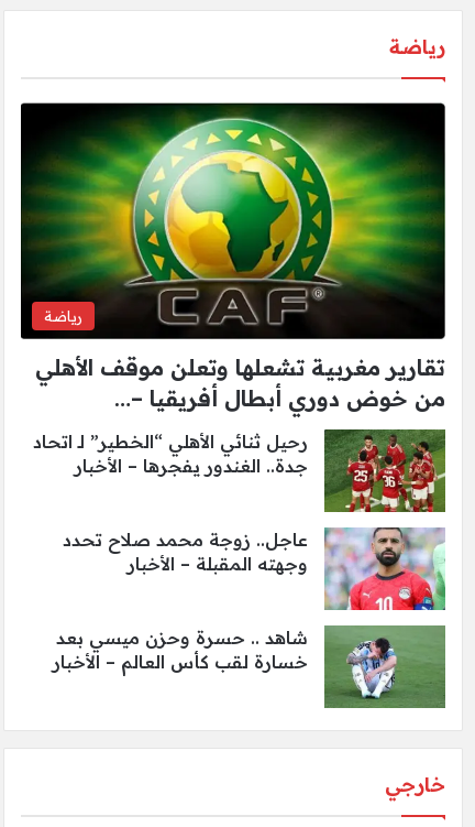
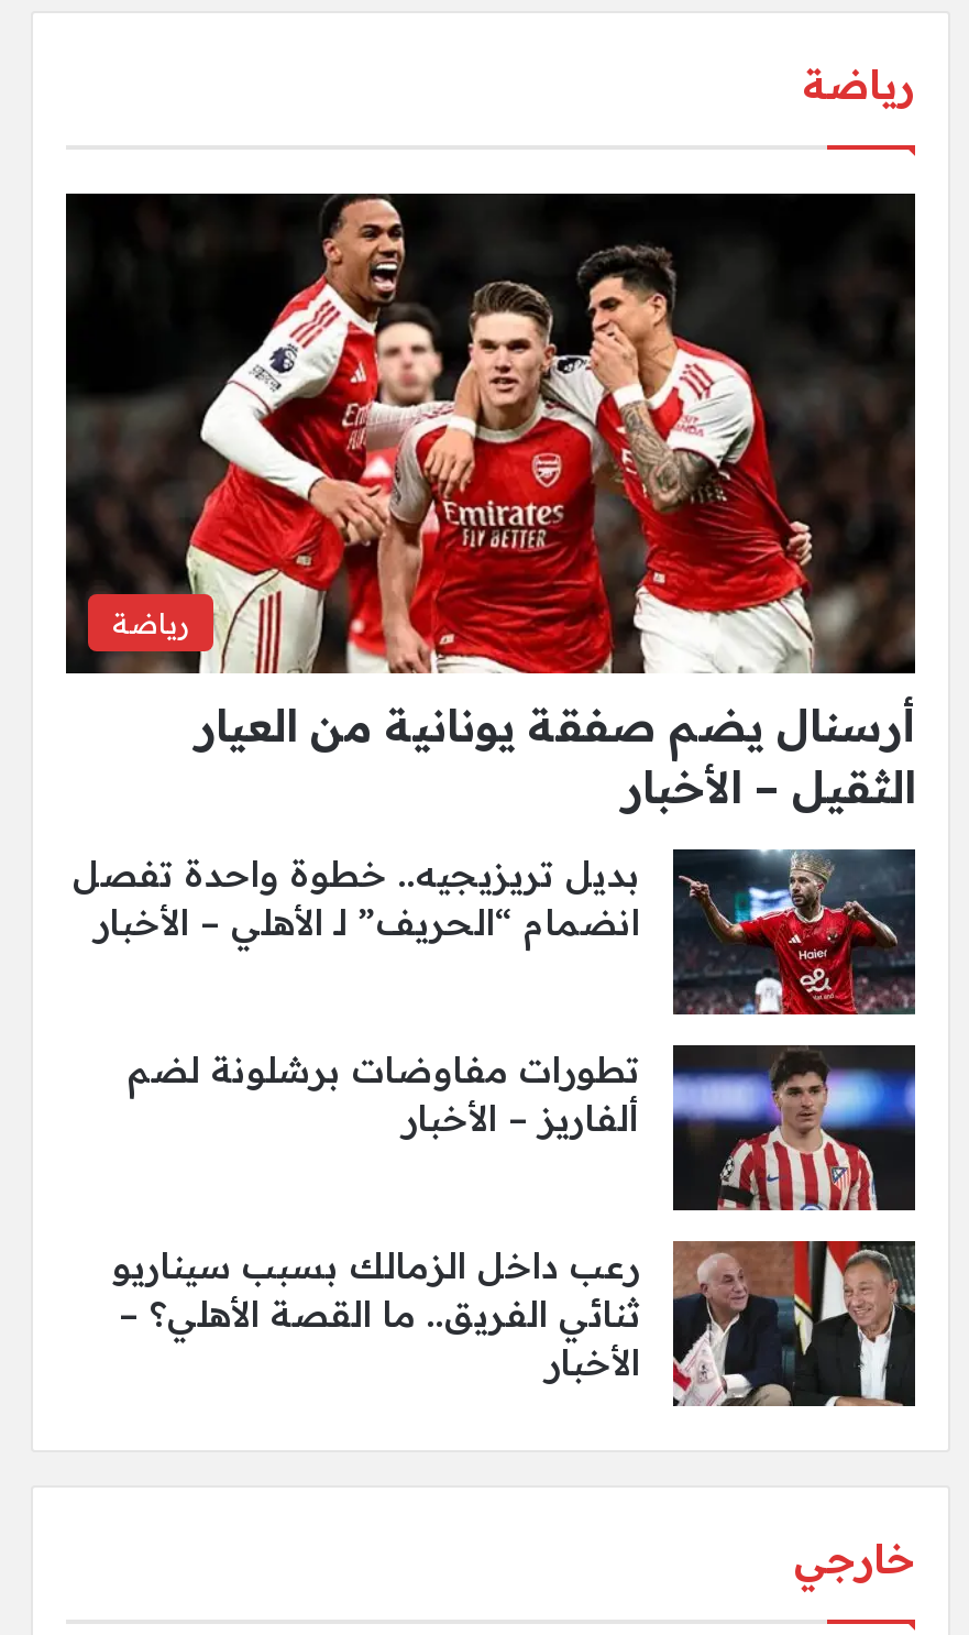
- [image]
- تقارير مغربية تشعلها وتعلن موقف الأهلي
- من خوض دوري أبطال أفريقيا –…
+ [image]
+ أرسنال يضم صفقة يونانية من العيار
+ الثقيل – الأخبار

- [image]
- رحيل ثنائي الأهلي “الخطير” لـ اتحاد
- جدة.. الغندور يفجرها – الأخبار
+ [image]
+ بديل تريزيجيه.. خطوة واحدة تفصل
+ انضمام “الحريف” لـ الأهلي – الأخبار

- [image]
- عاجل.. زوجة محمد صلاح تحدد
- وجهته المقبلة – الأخبار
+ [image]
+ تطورات مفاوضات برشلونة لضم
+ ألفاريز – الأخبار

- [image]
- شاهد .. حسرة وحزن ميسي بعد
- خسارة لقب كأس العالم – الأخبار
+ [image]
+ رعب داخل الزمالك بسبب سيناريو
+ ثنائي الفريق.. ما القصة الأهلي؟ –
+ الأخبار
